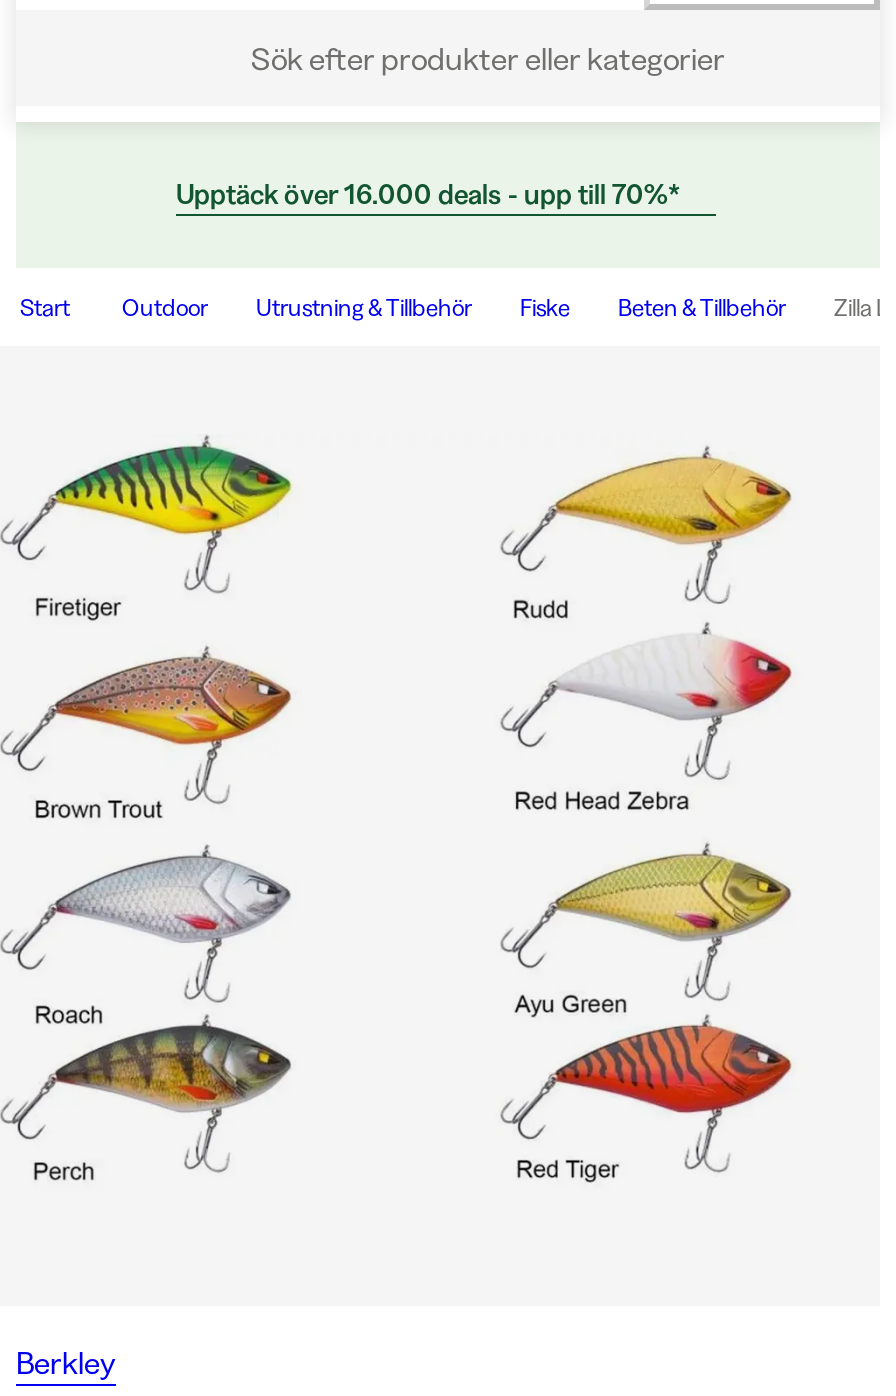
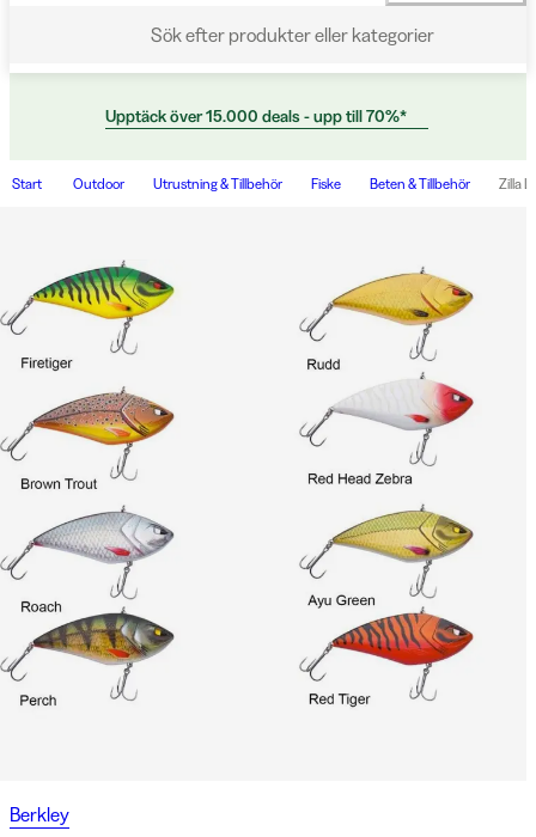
- Upptäck över 16.000 deals - upp till 70%*
+ Upptäck över 15.000 deals - upp till 70%*
